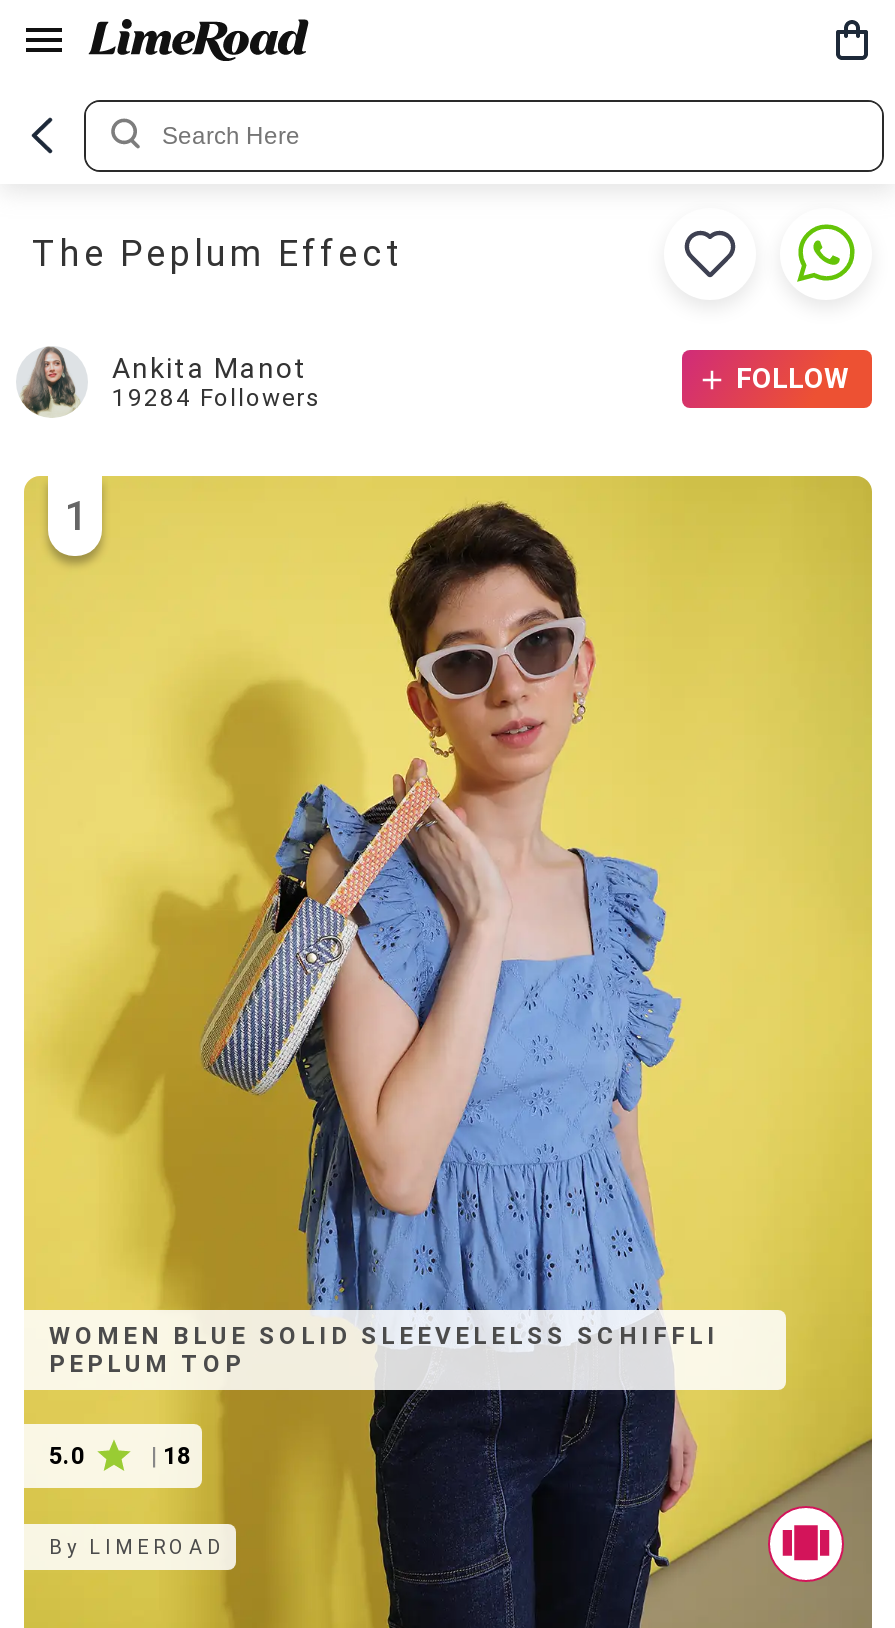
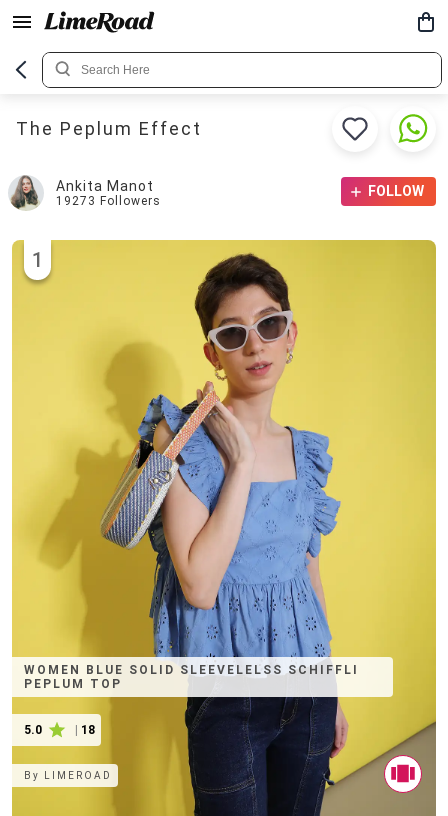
- 19284 Followers
+ 19273 Followers
